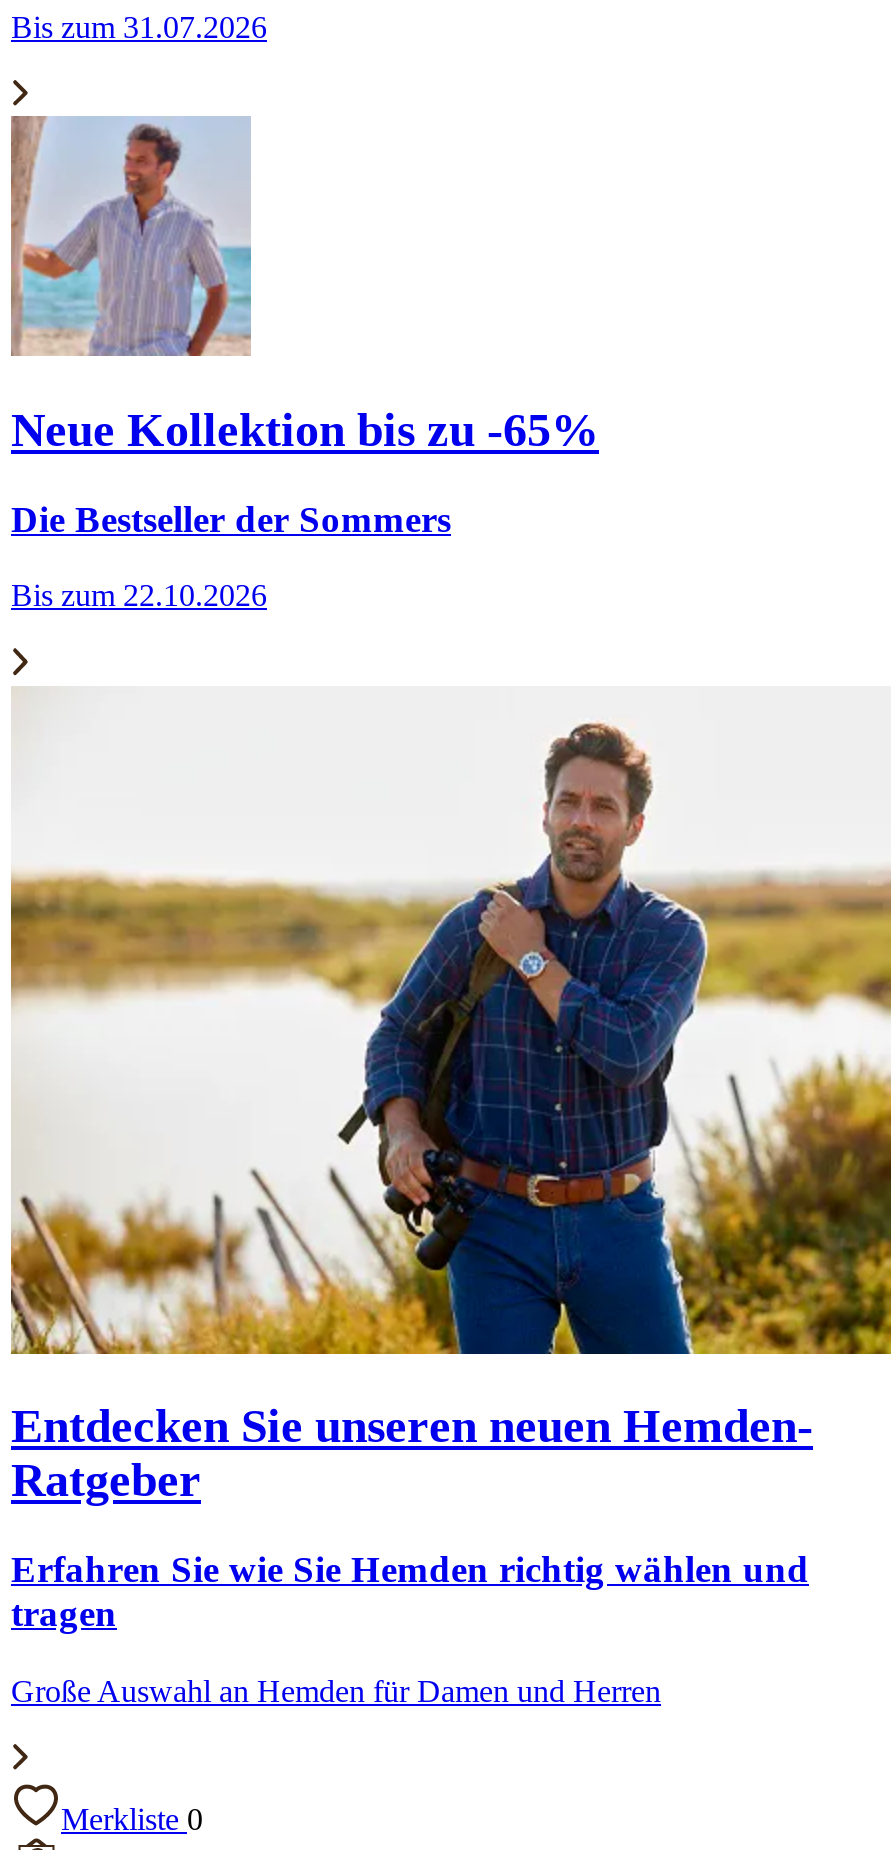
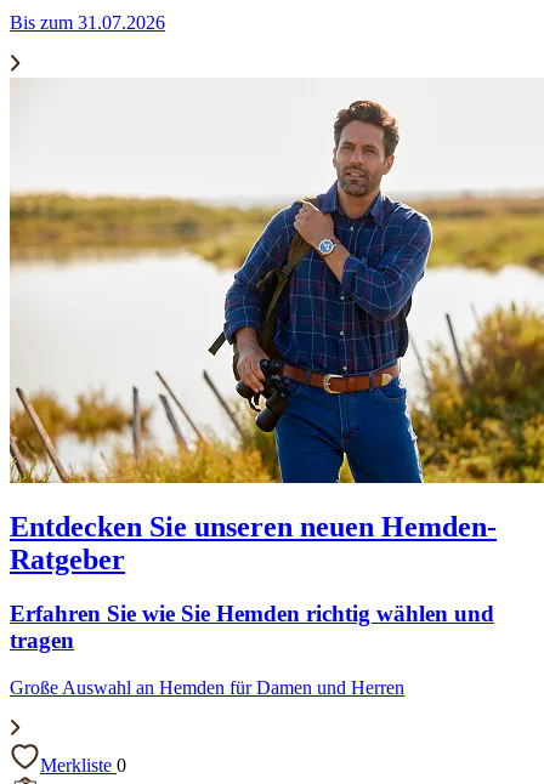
- [image]
- Neue Kollektion bis zu -65%
- Die Bestseller der Sommers
- Bis zum 22.10.2026
